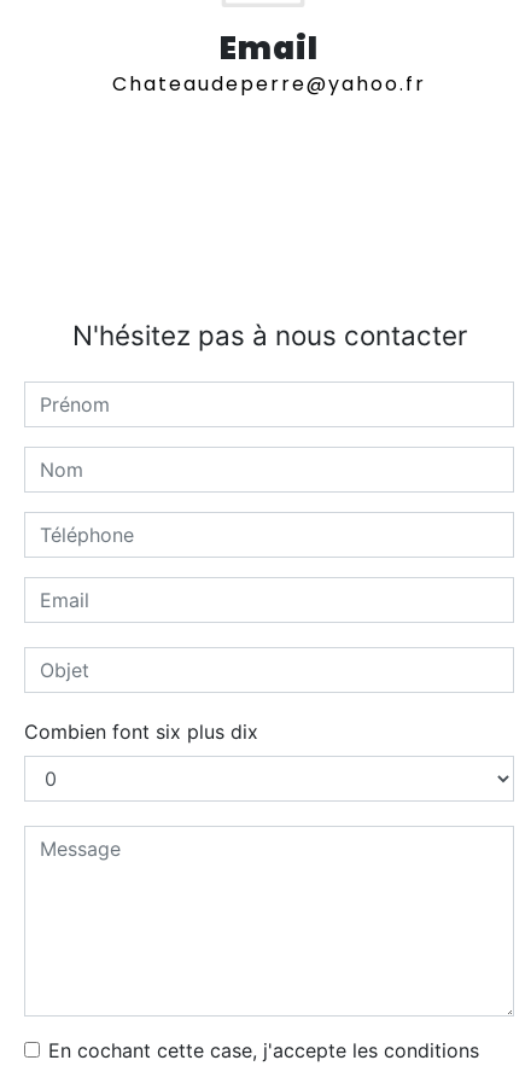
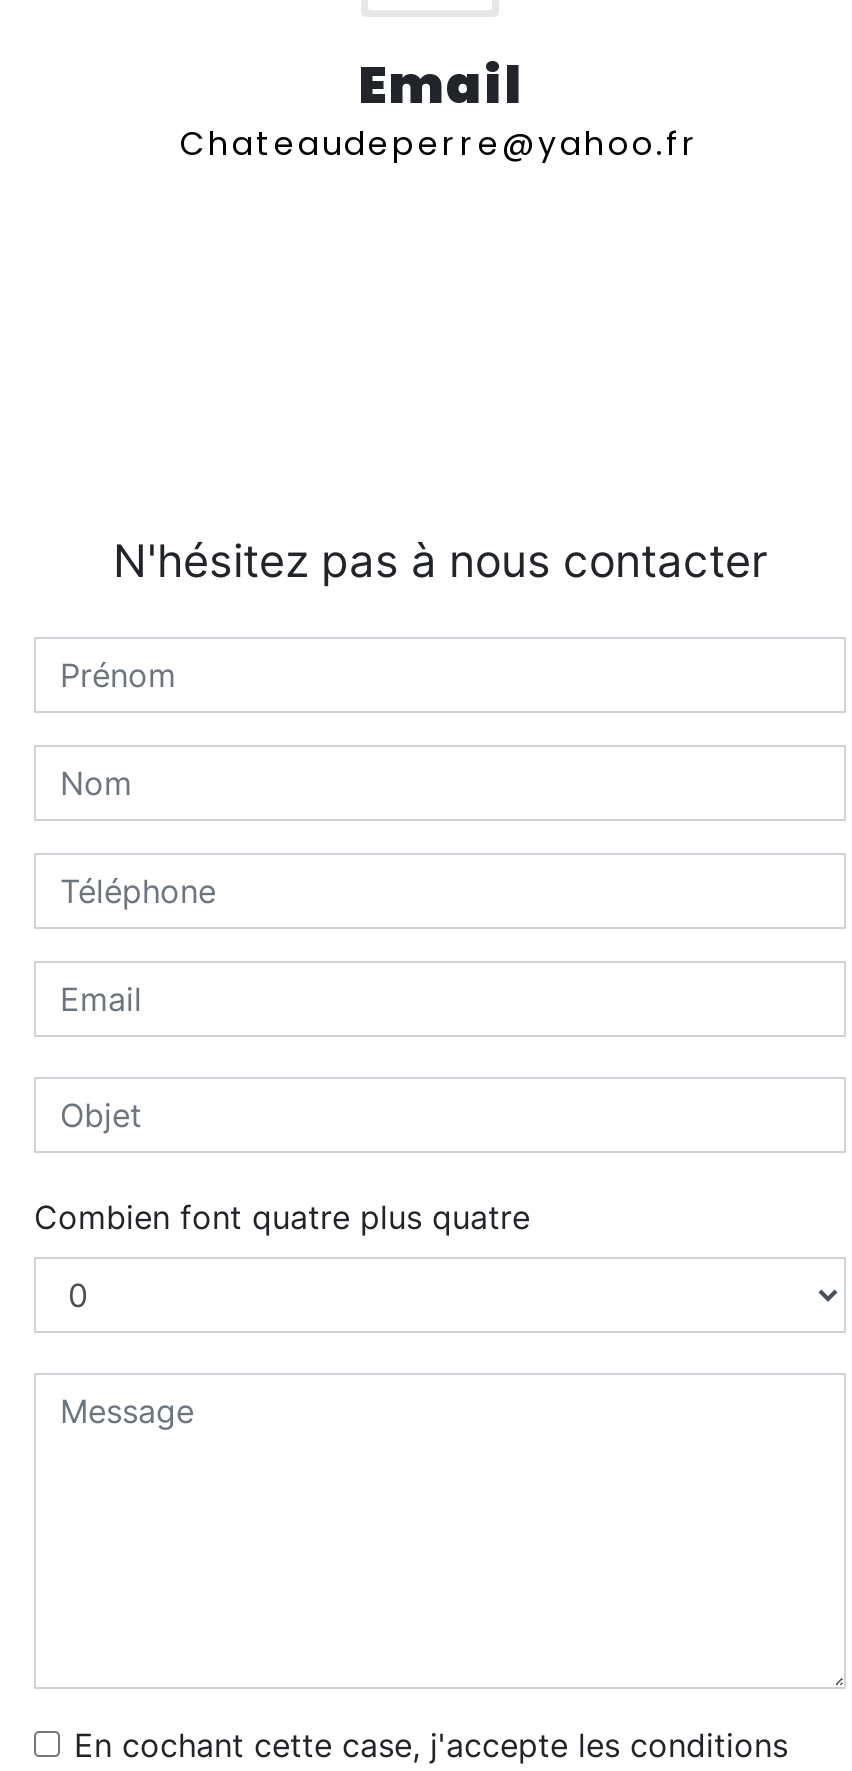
- Combien font six plus dix
+ Combien font quatre plus quatre
